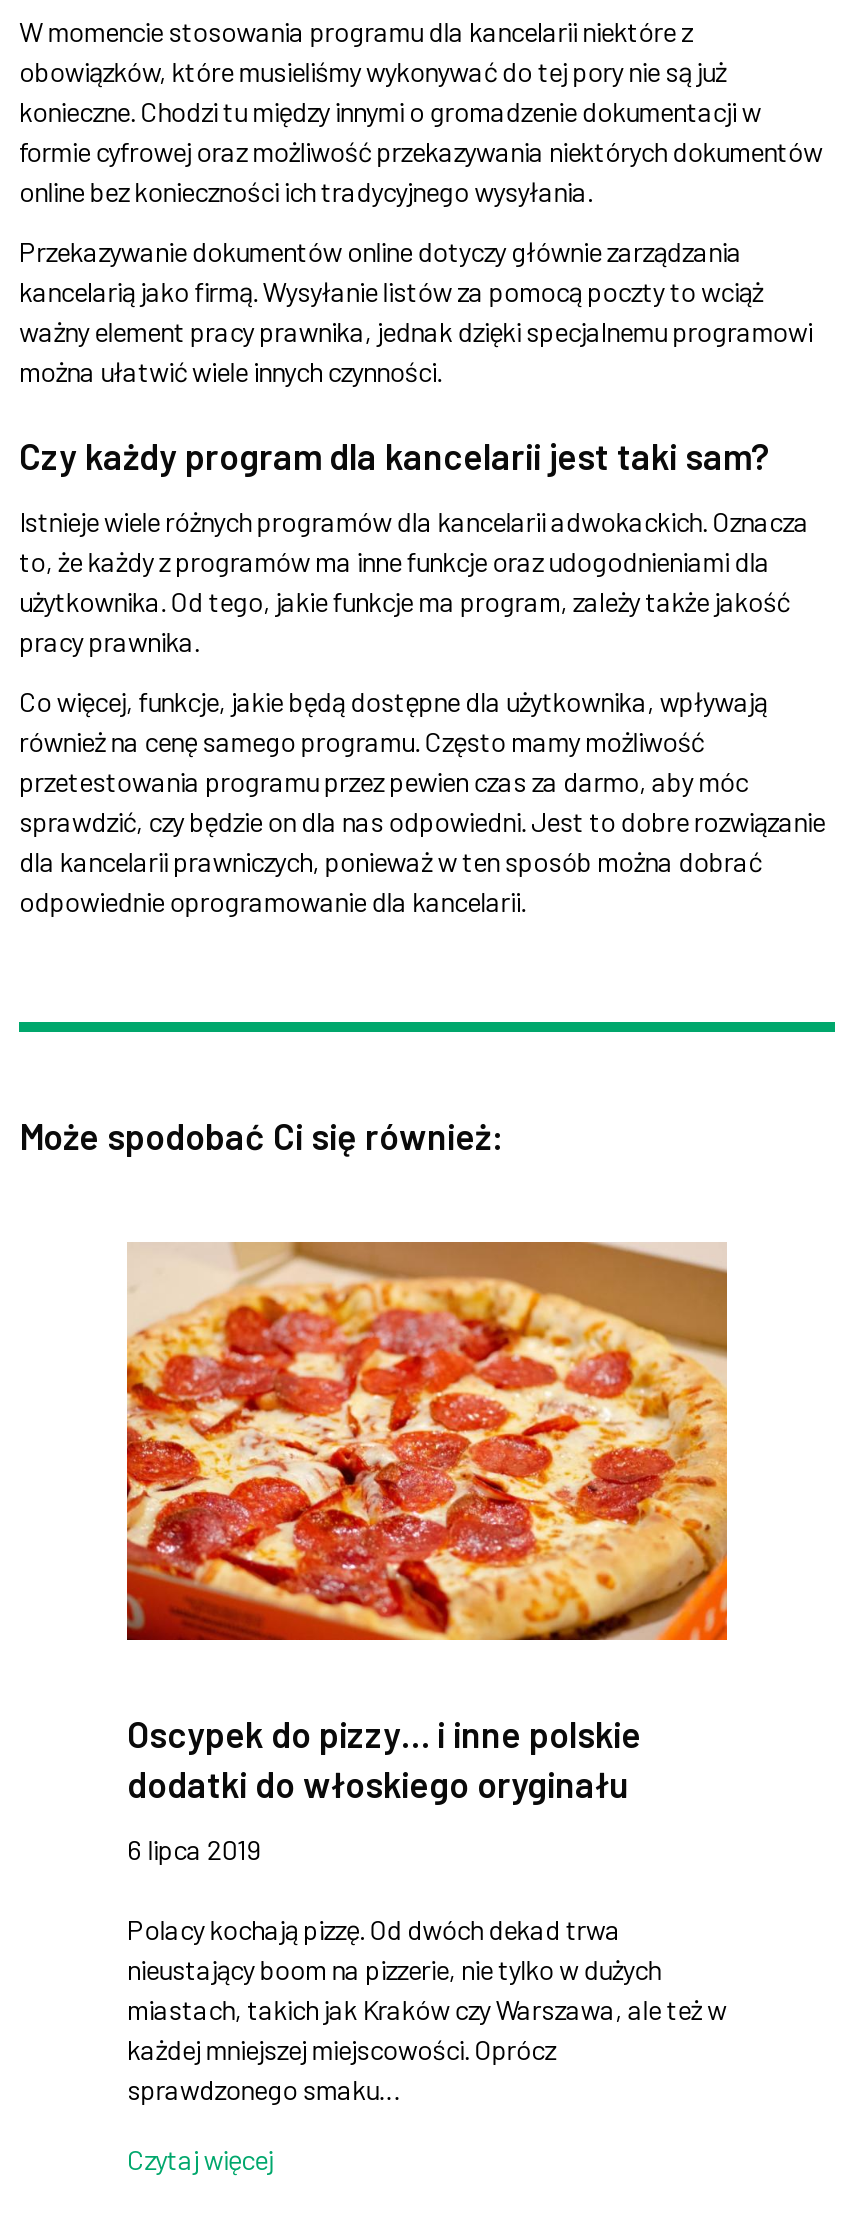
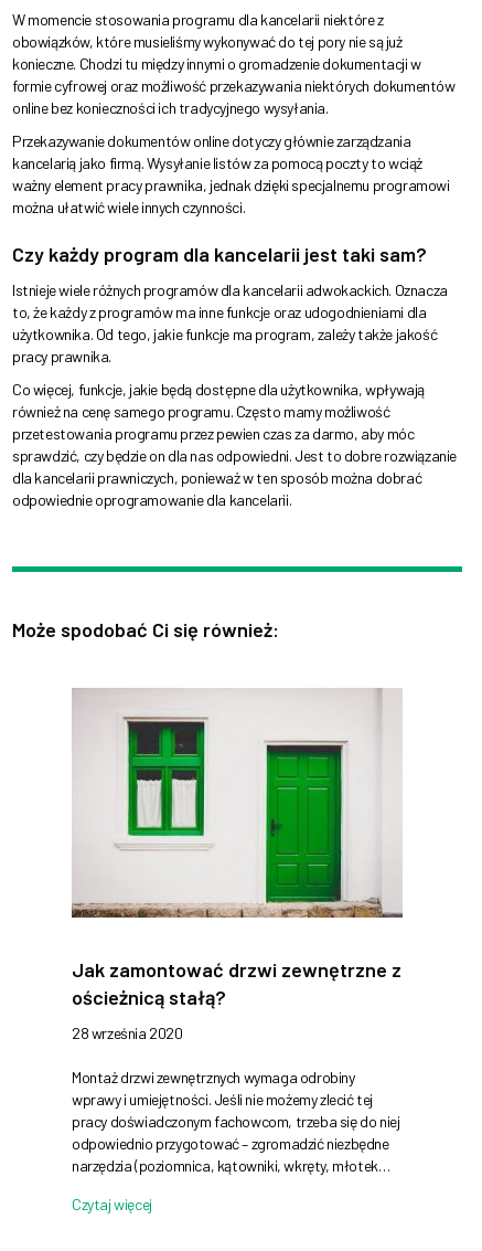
- [image]
- Oscypek do pizzy… i inne polskie
- dodatki do włoskiego oryginału
+ [image]
+ Jak zamontować drzwi zewnętrzne z
+ ościeżnicą stałą?

- 6 lipca 2019
+ 28 września 2020

- Polacy kochają pizzę. Od dwóch dekad trwa
- nieustający boom na pizzerie, nie tylko w dużych
- miastach, takich jak Kraków czy Warszawa, ale też w
- każdej mniejszej miejscowości. Oprócz
- sprawdzonego smaku…
+ Montaż drzwi zewnętrznych wymaga odrobiny
+ wprawy i umiejętności. Jeśli nie możemy zlecić tej
+ pracy doświadczonym fachowcom, trzeba się do niej
+ odpowiednio przygotować – zgromadzić niezbędne
+ narzędzia (poziomnica, kątowniki, wkręty, młotek…
